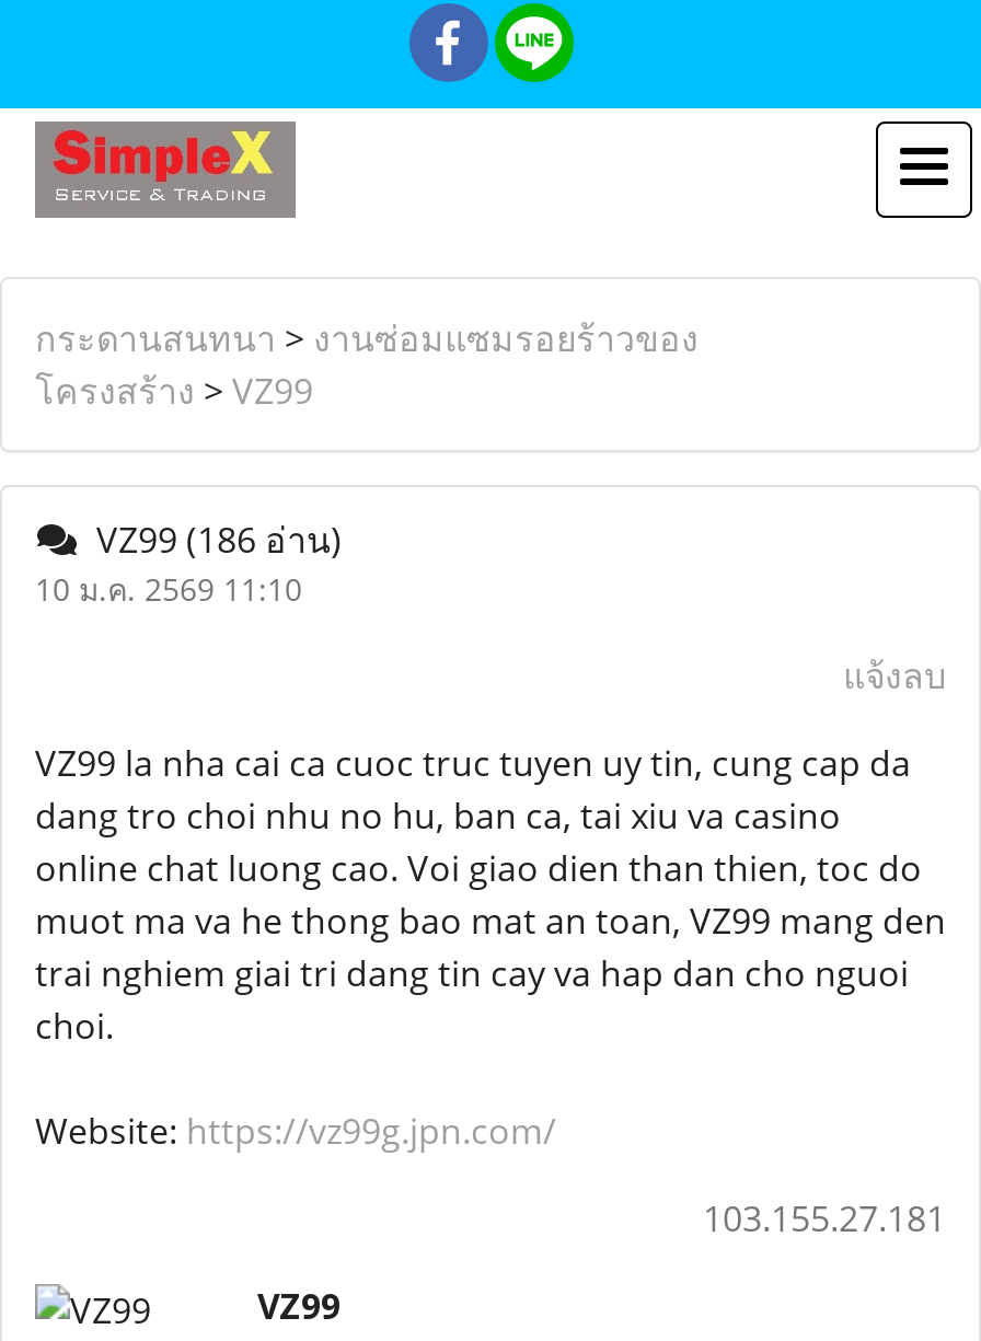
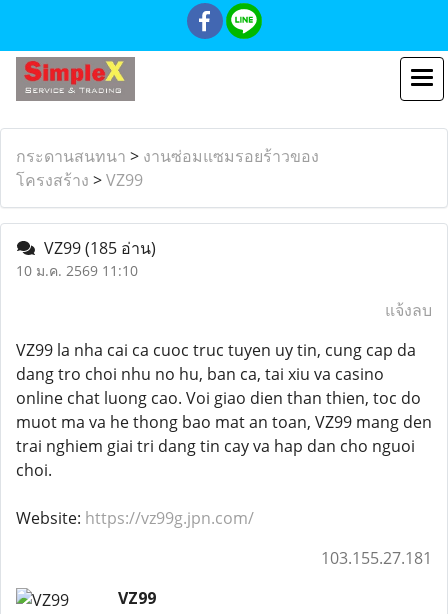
- VZ99 (186 อ่าน)
+ VZ99 (185 อ่าน)
